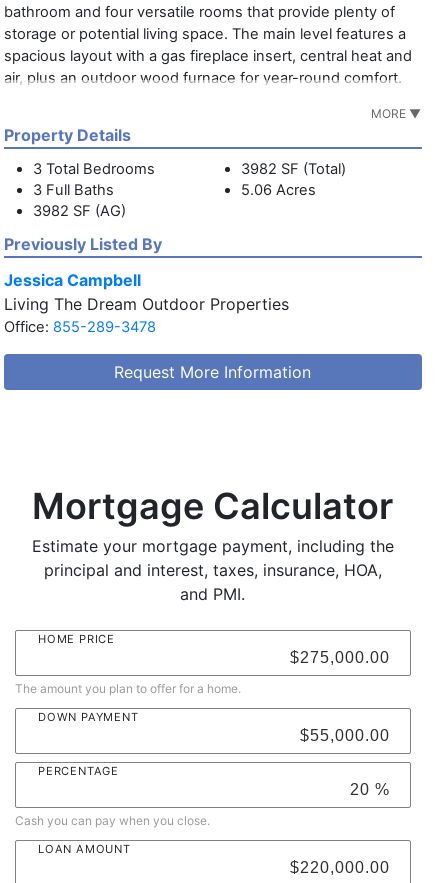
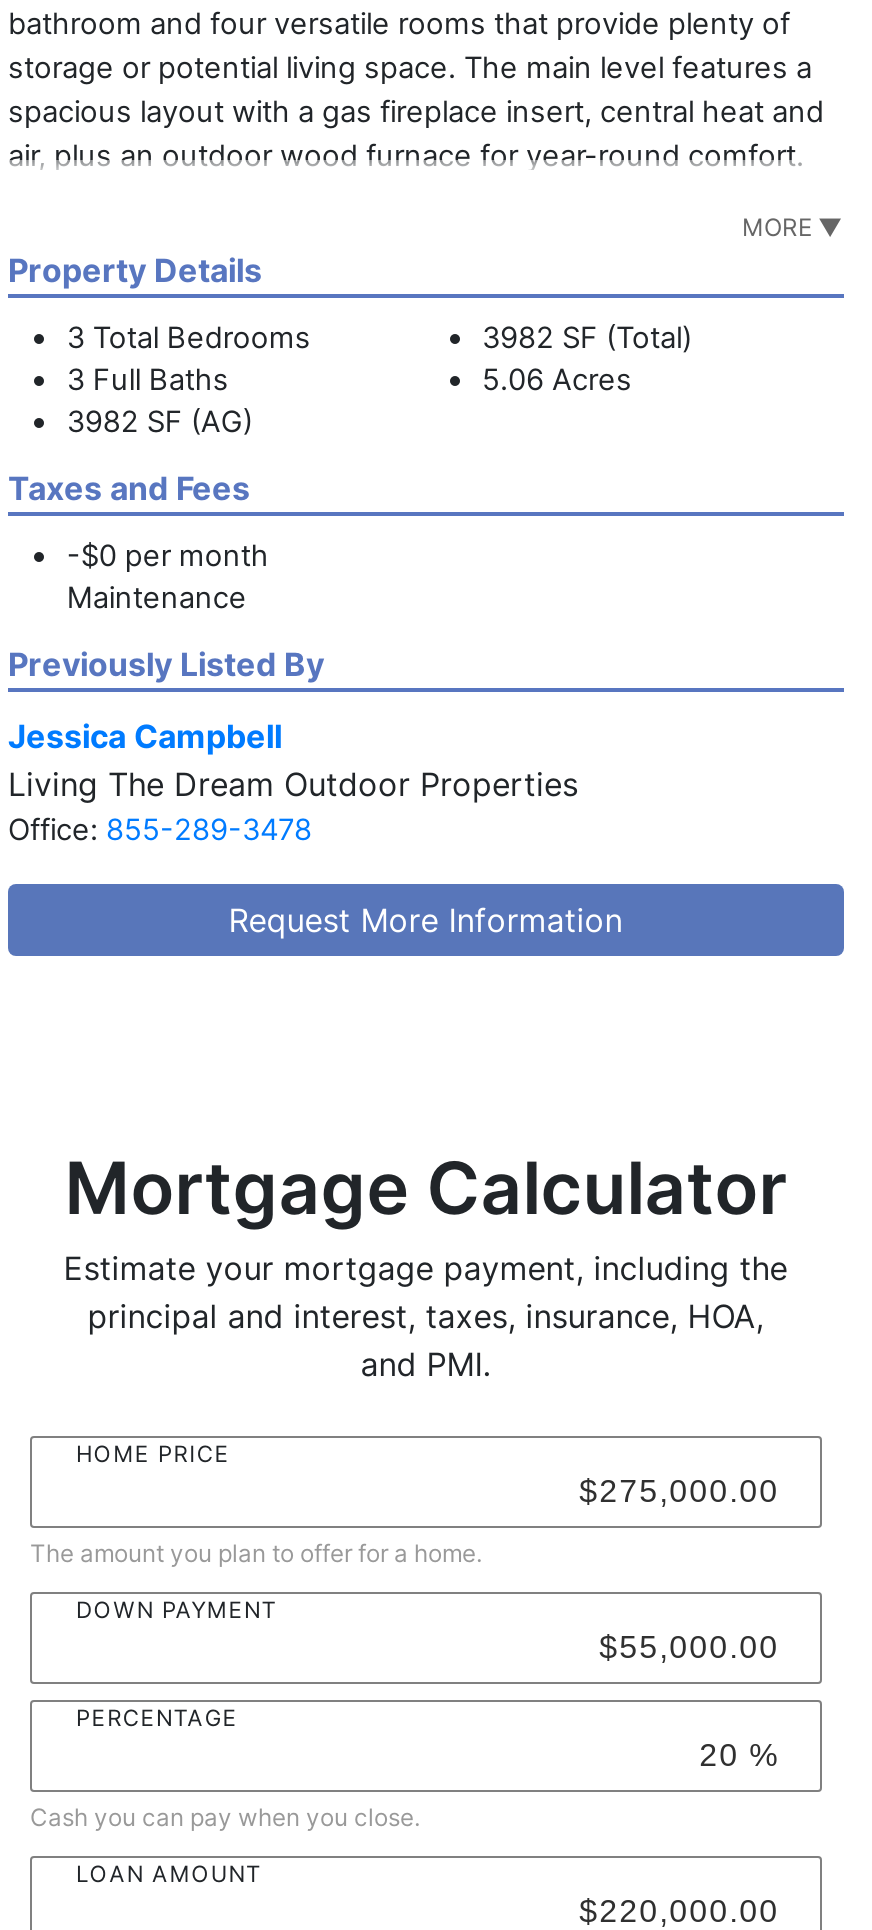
+ Taxes and Fees
+ -$0 per month
+ Maintenance
